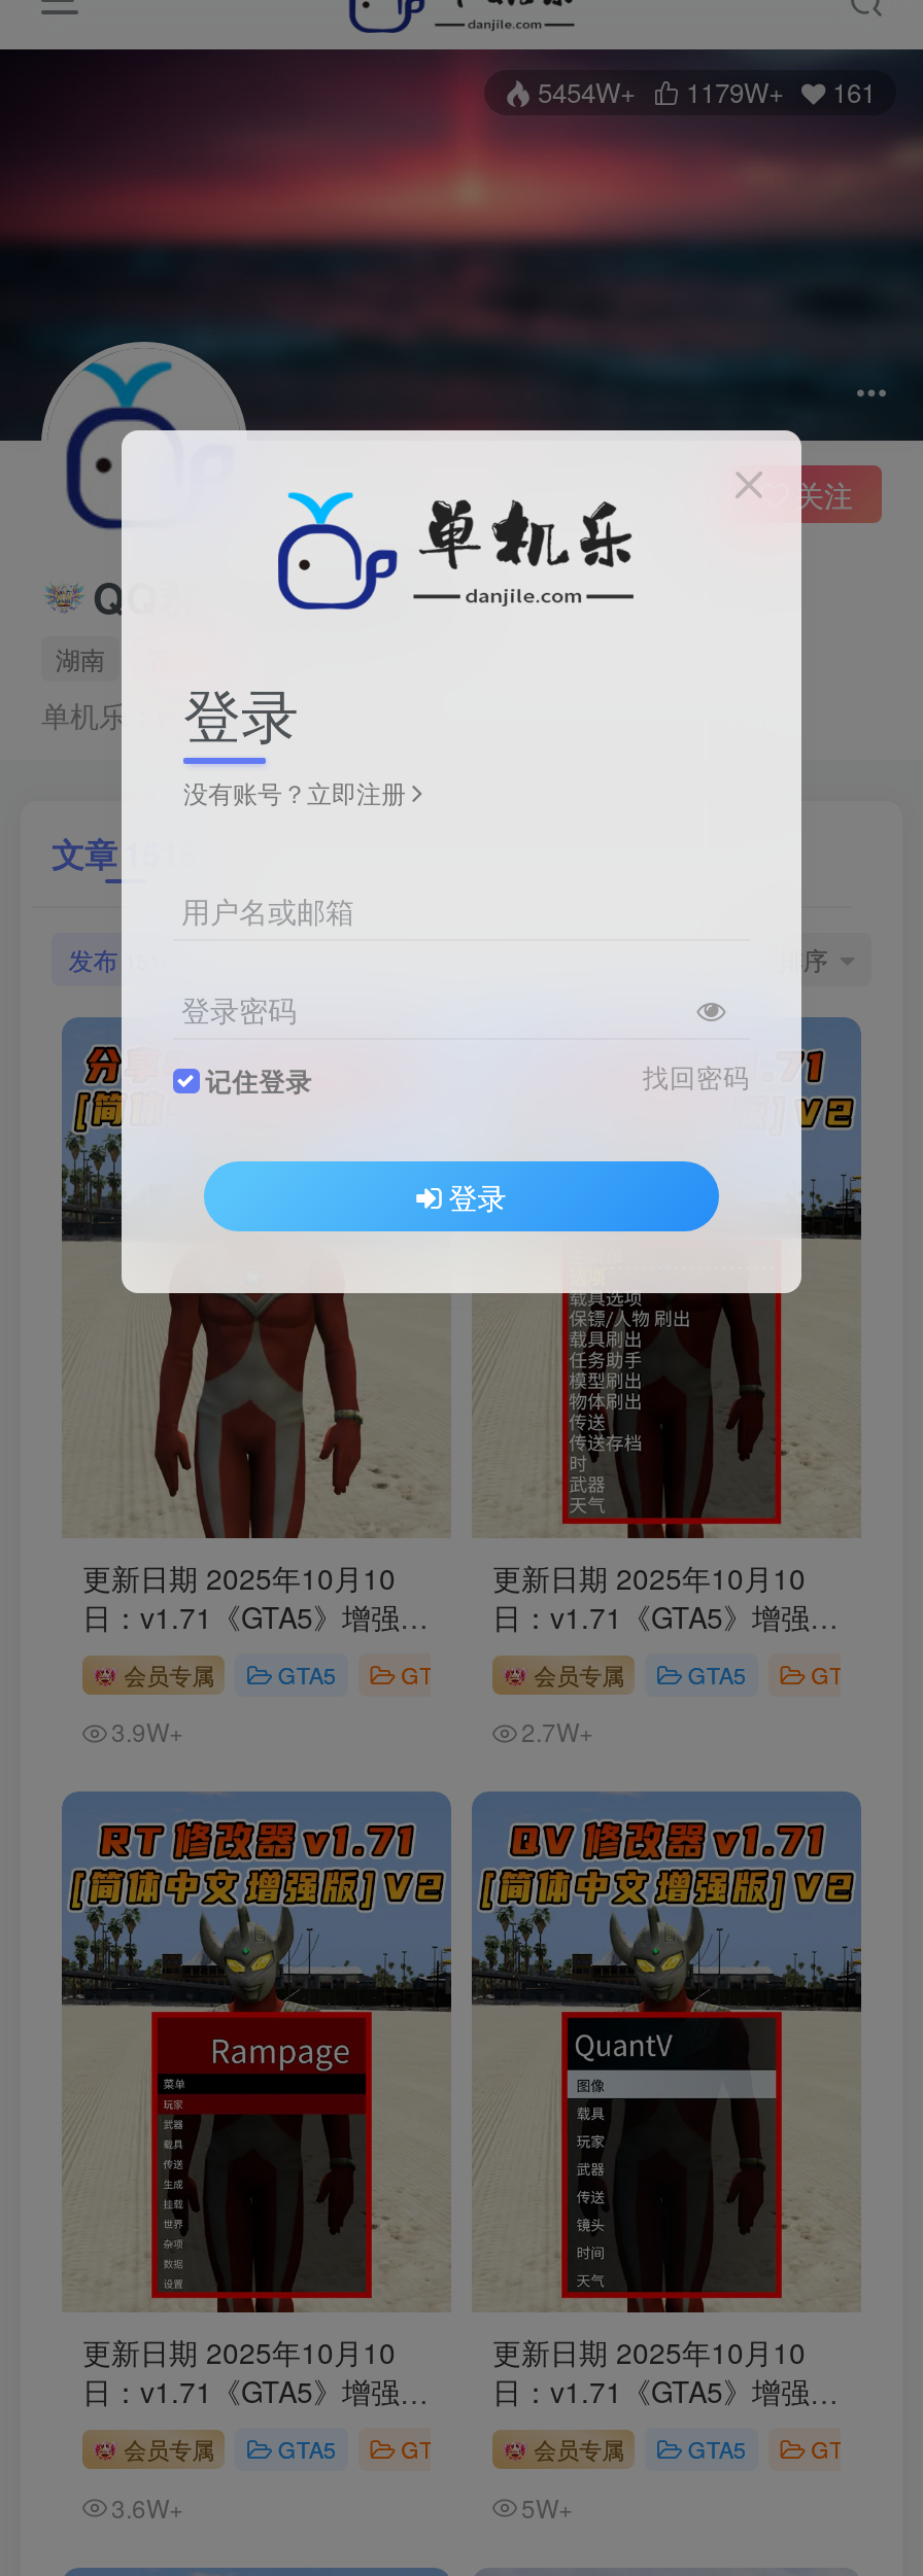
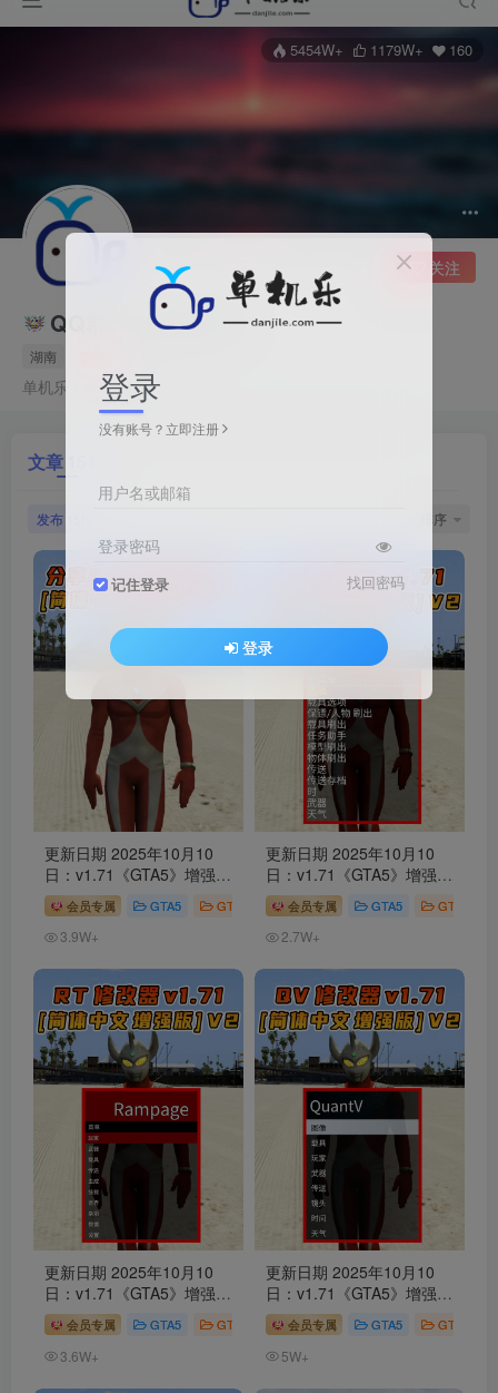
- 5454W+ 1179W+ 161
+ 5454W+ 1179W+ 160
